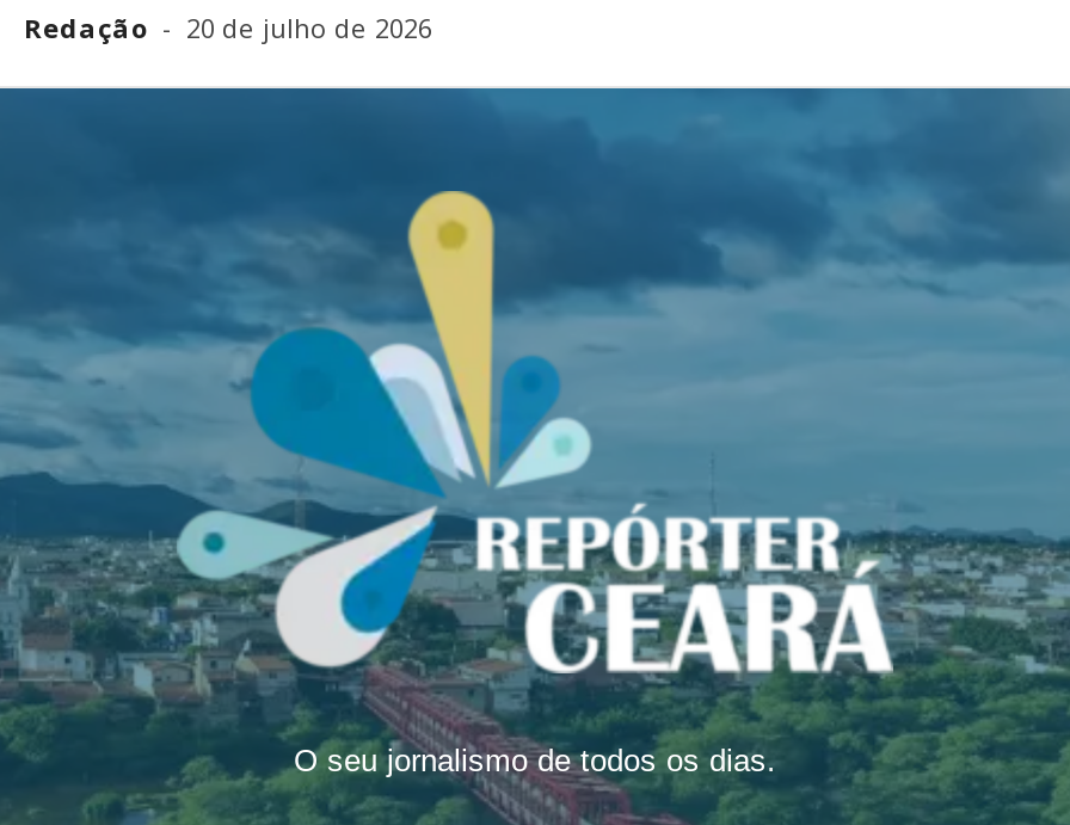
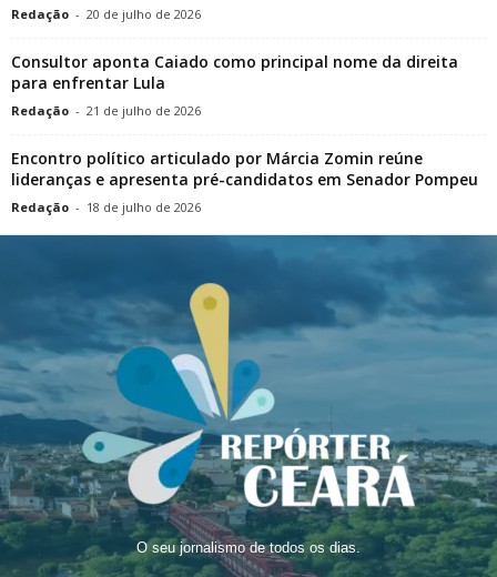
+ Consultor aponta Caiado como principal nome da direita
+ para enfrentar Lula
+ Redação - 21 de julho de 2026
+ Encontro político articulado por Márcia Zomin reúne
+ lideranças e apresenta pré-candidatos em Senador Pompeu
+ Redação - 18 de julho de 2026
